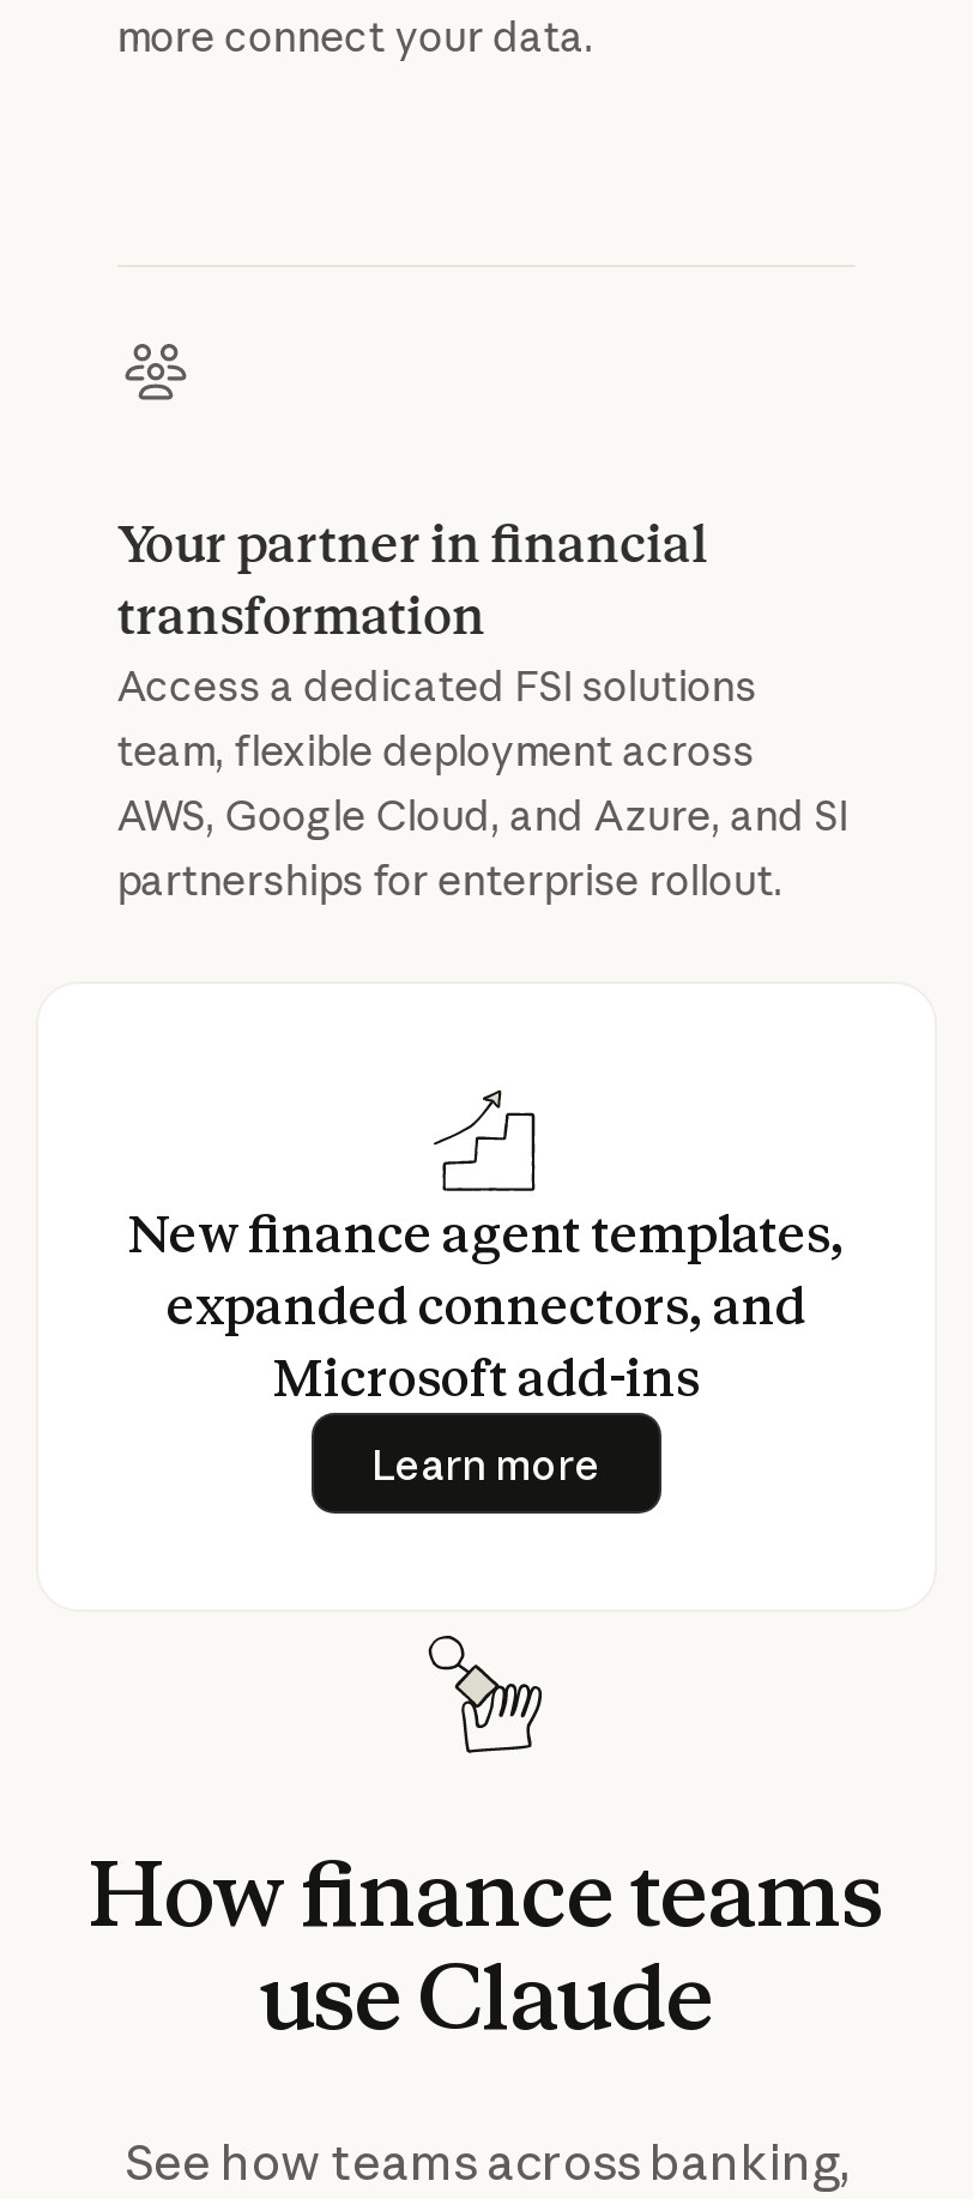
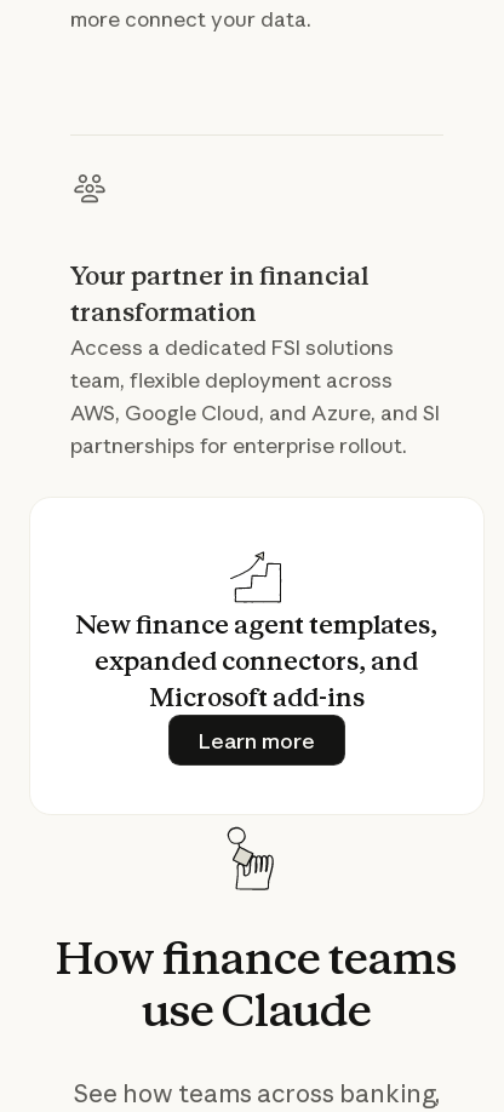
- [image]
+ [image]
